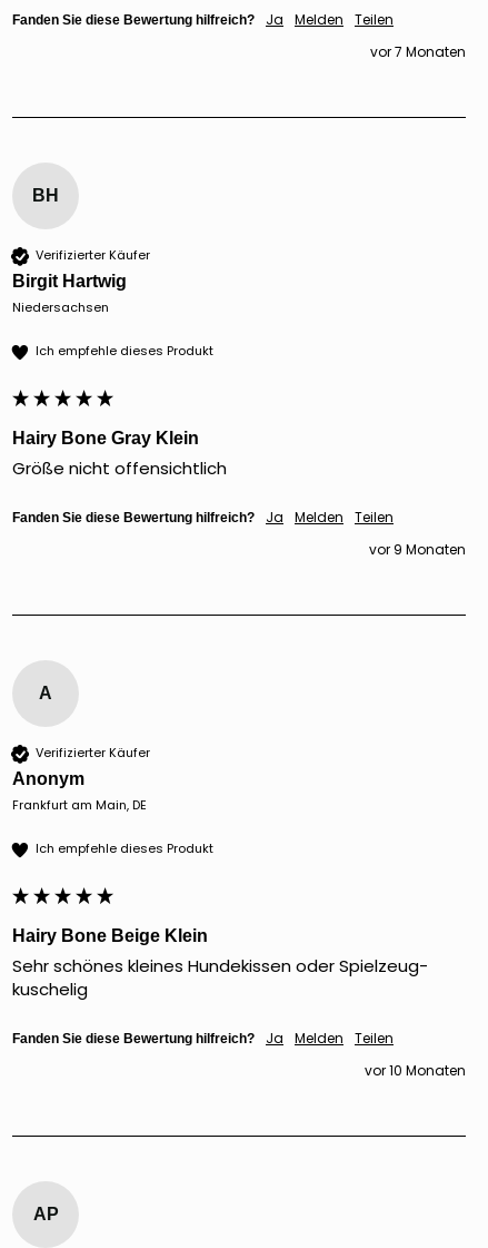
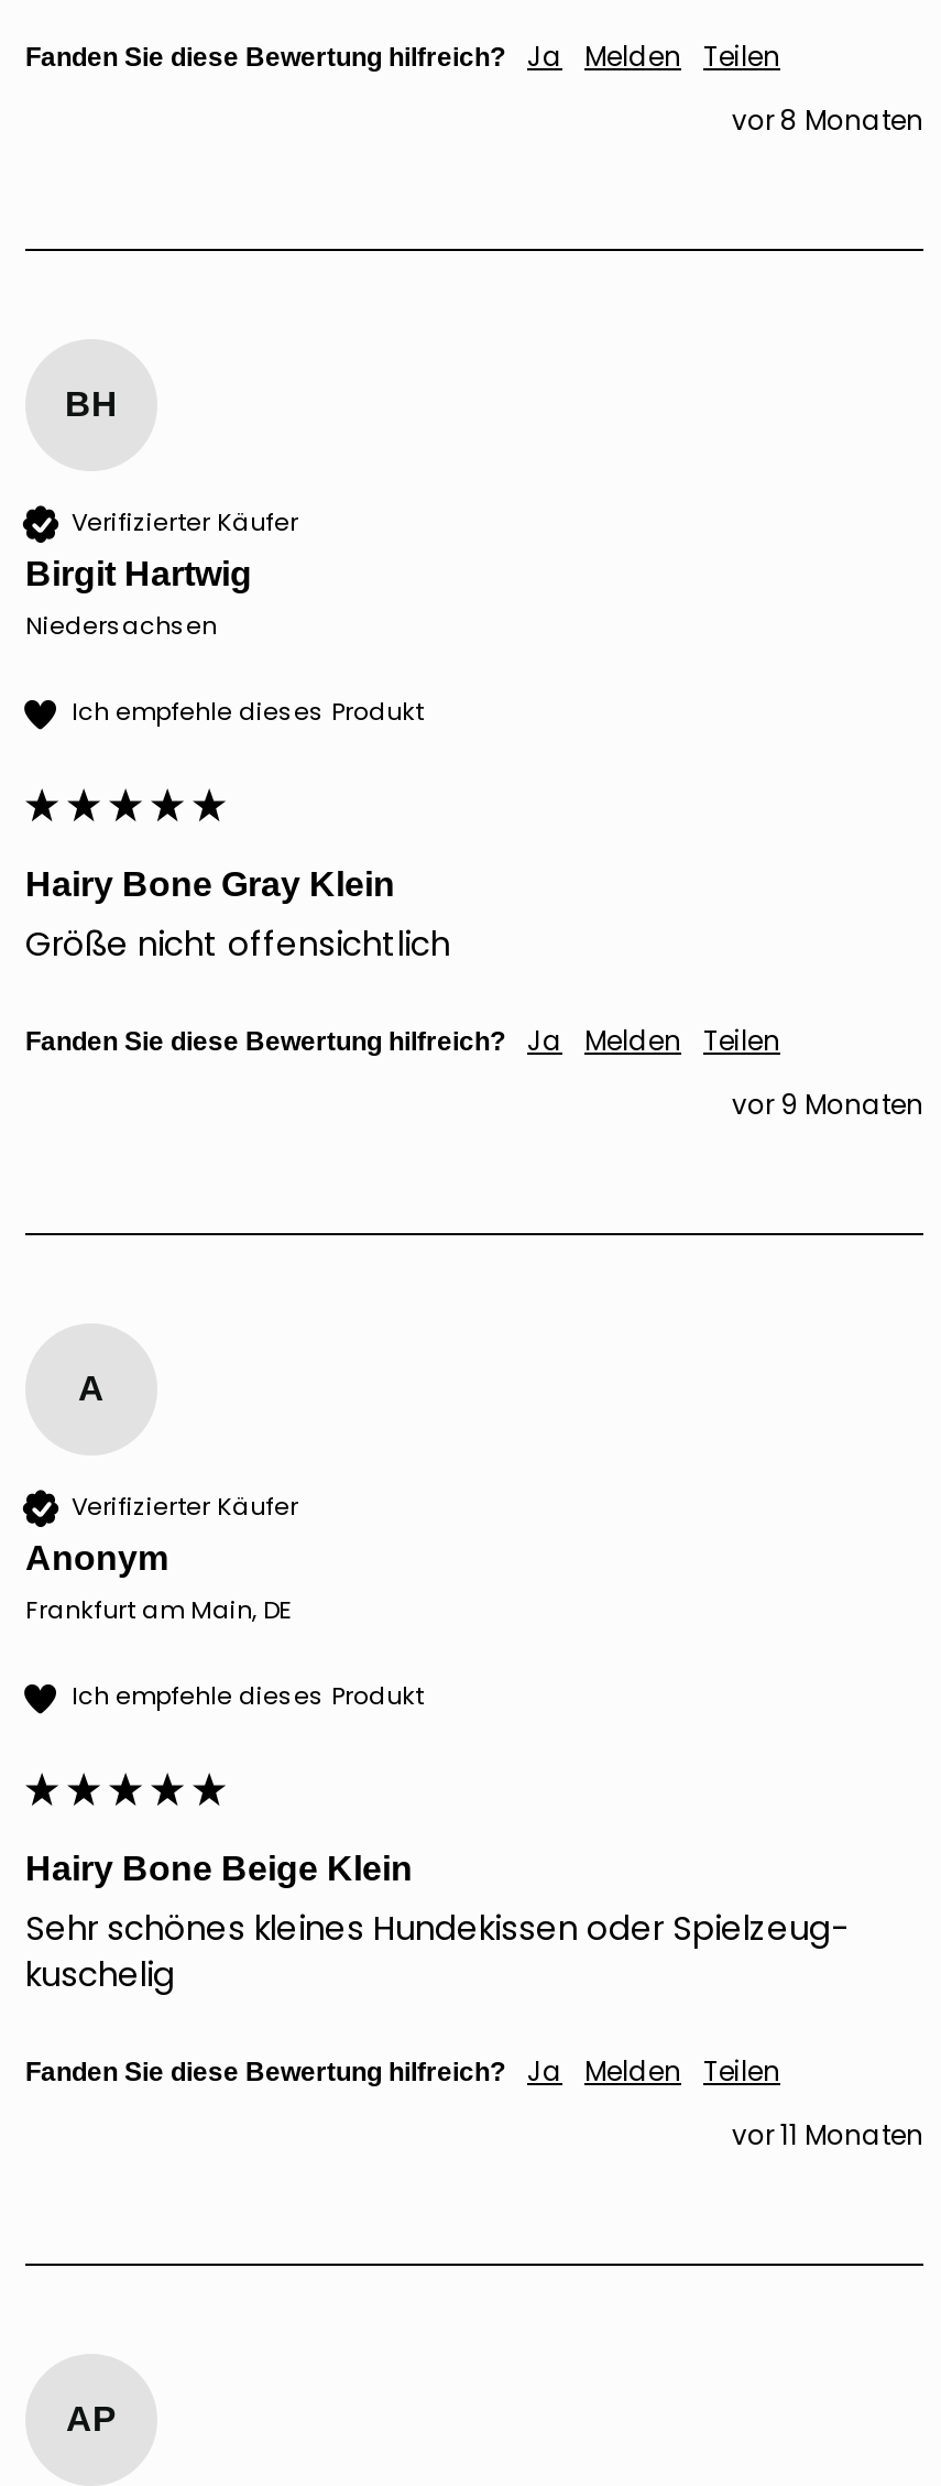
- vor 7 Monaten
+ vor 8 Monaten

- vor 10 Monaten
+ vor 11 Monaten
